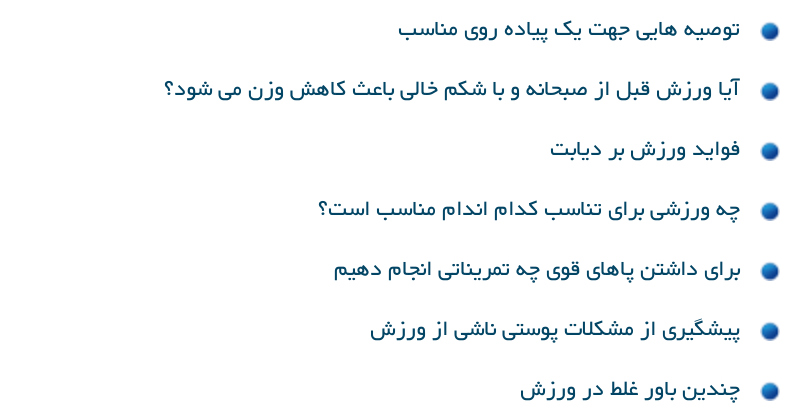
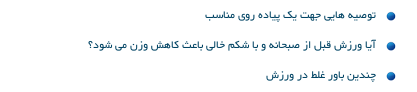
- فواید ورزش بر دیابت
- چه ورزشی برای تناسب کدام اندام مناسب است؟
- برای داشتن پاهای قوی چه تمریناتی انجام دهیم
- پیشگیری از مشکلات پوستی ناشی از ورزش
